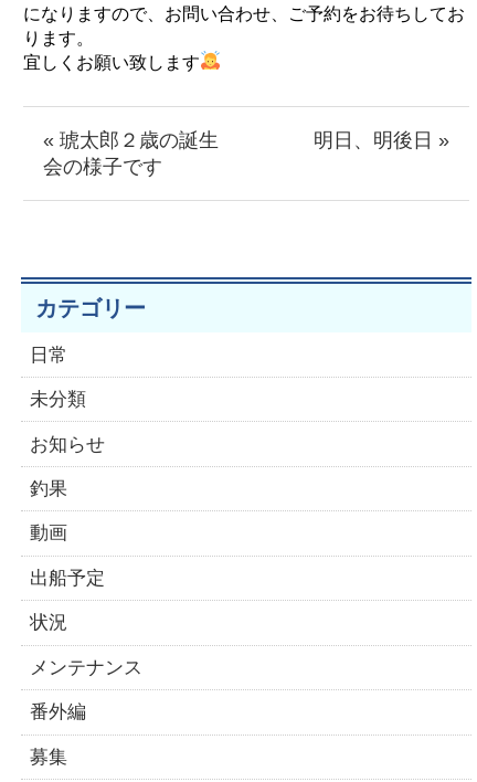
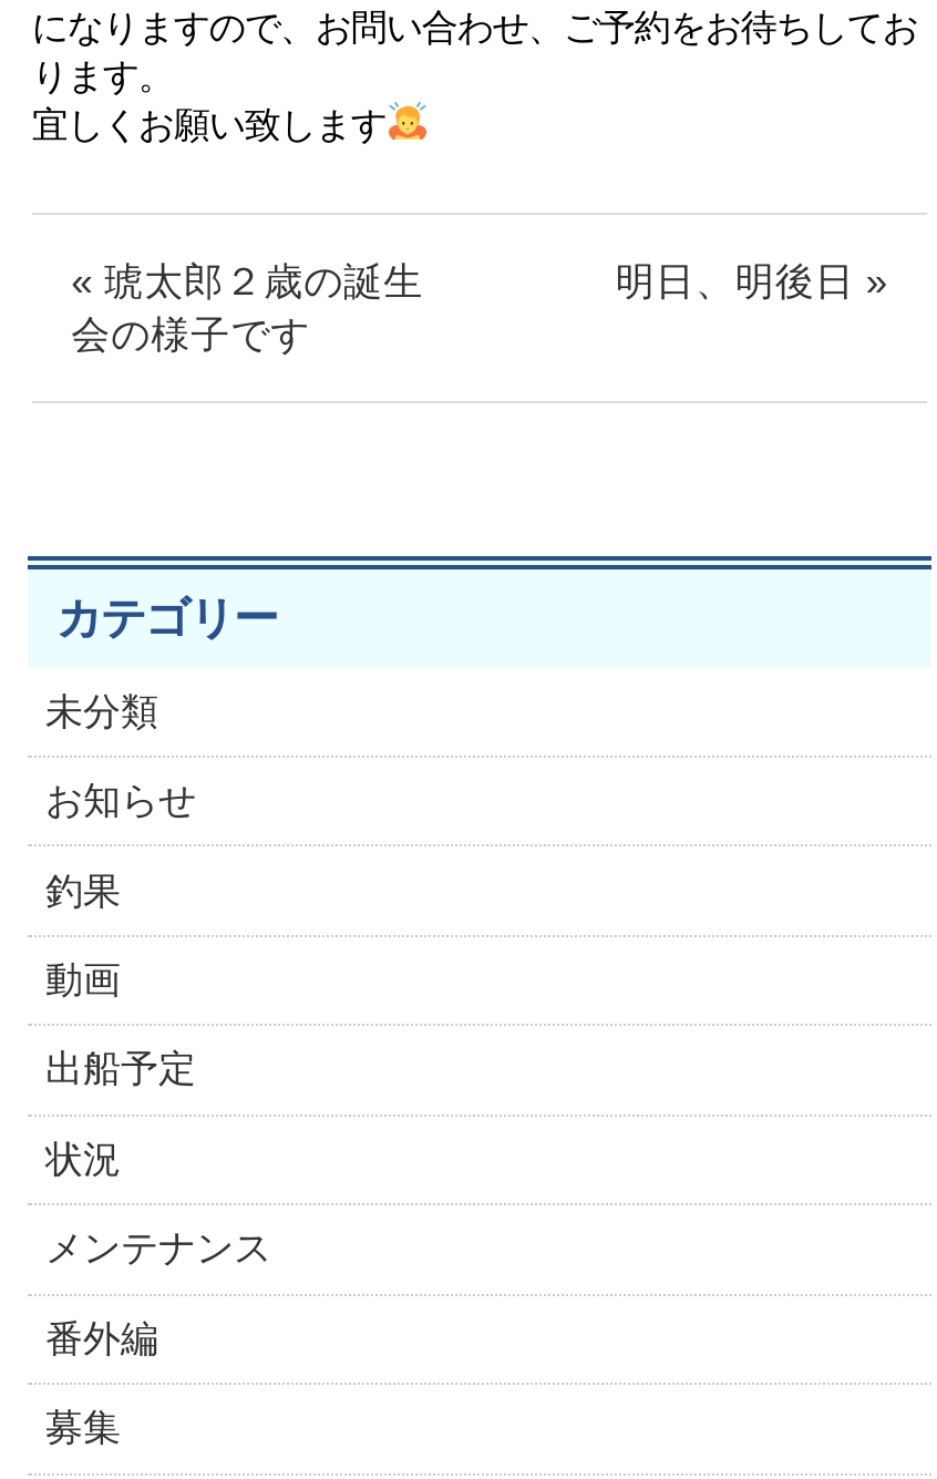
- 日常
